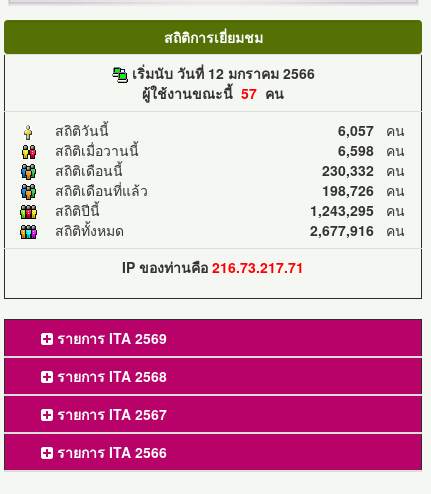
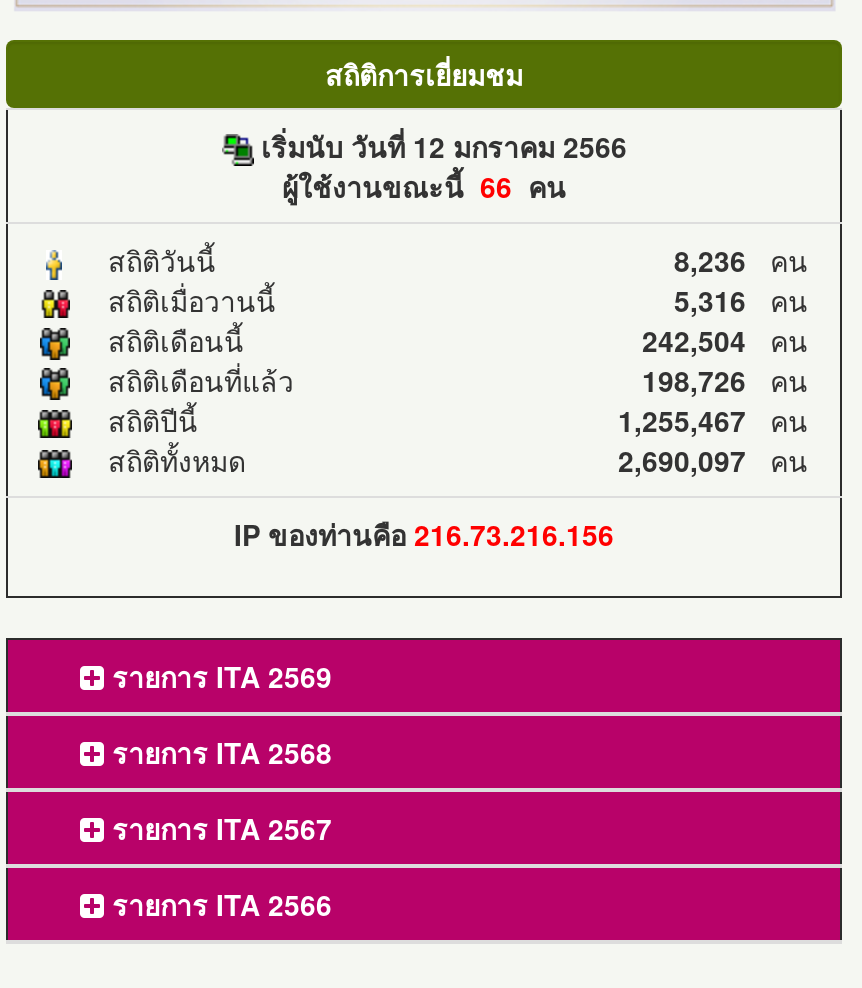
- ผู้ใช้งานขณะนี้57คน
+ ผู้ใช้งานขณะนี้66คน

- 6,057คน
+ 8,236คน

- 6,598คน
+ 5,316คน

- 230,332คน
+ 242,504คน

- 1,243,295คน
+ 1,255,467คน

- 2,677,916คน
+ 2,690,097คน

- IP ของท่านคือ216.73.217.71
+ IP ของท่านคือ216.73.216.156
